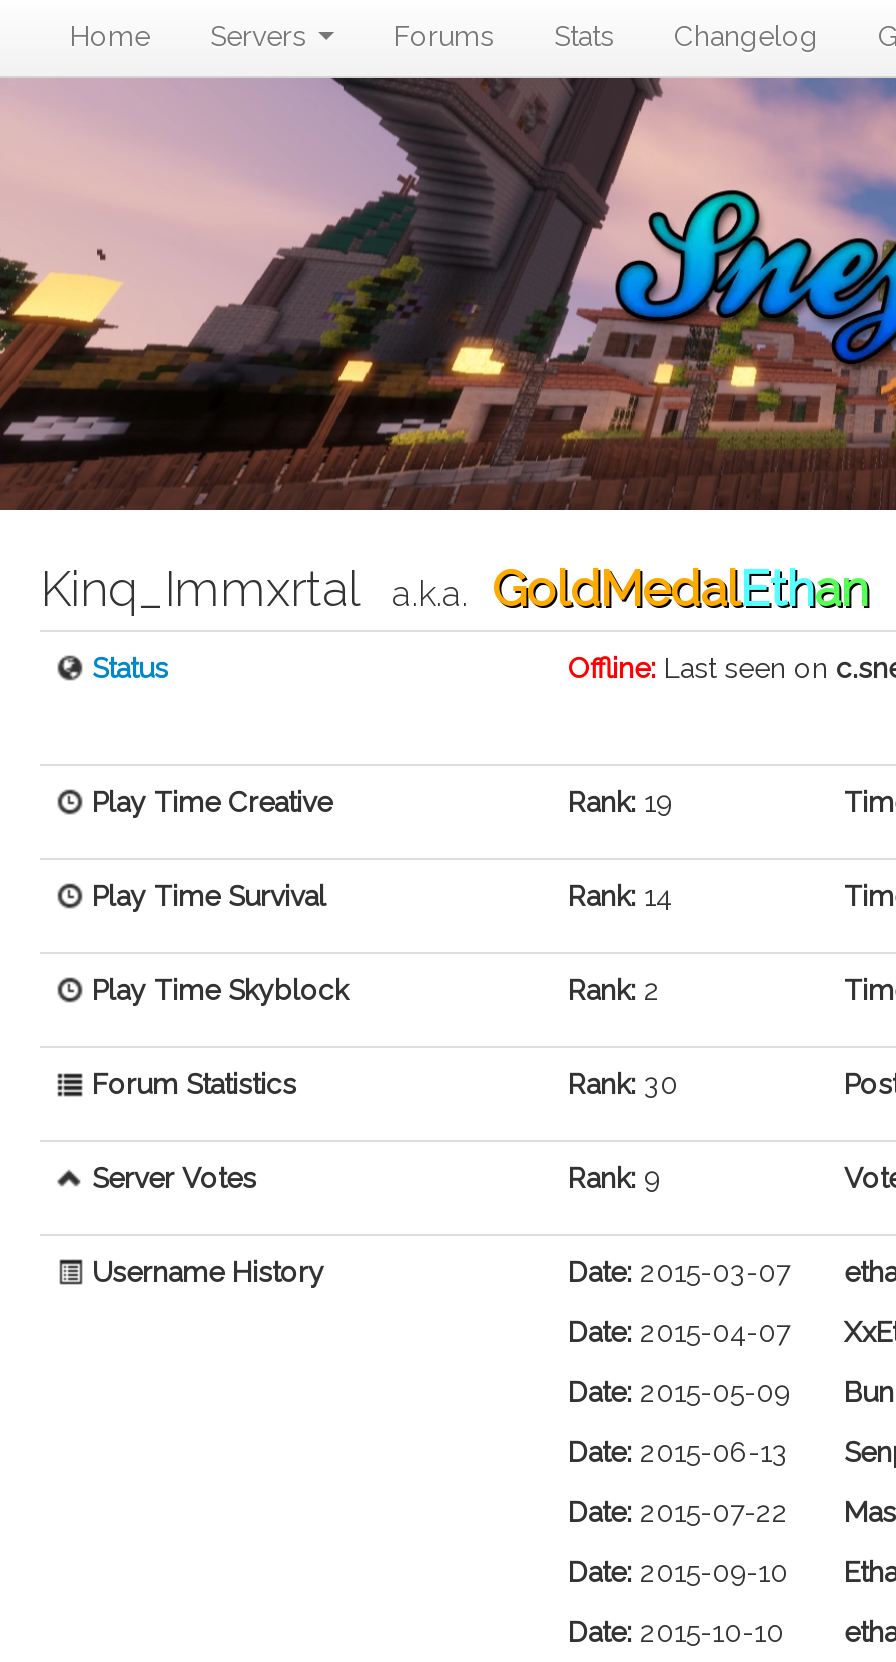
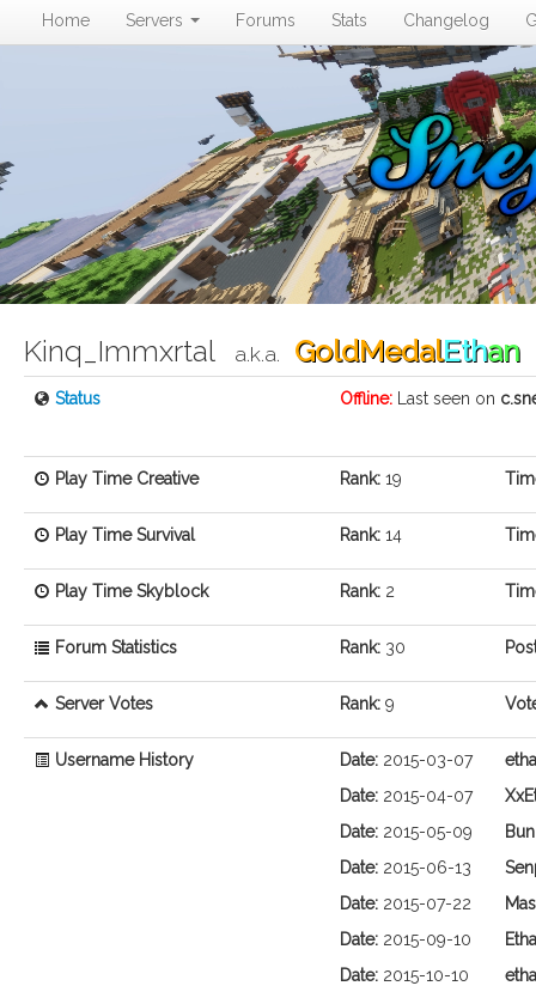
- [image]
+ [image]
